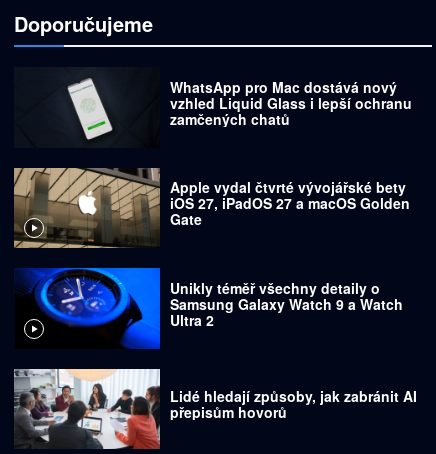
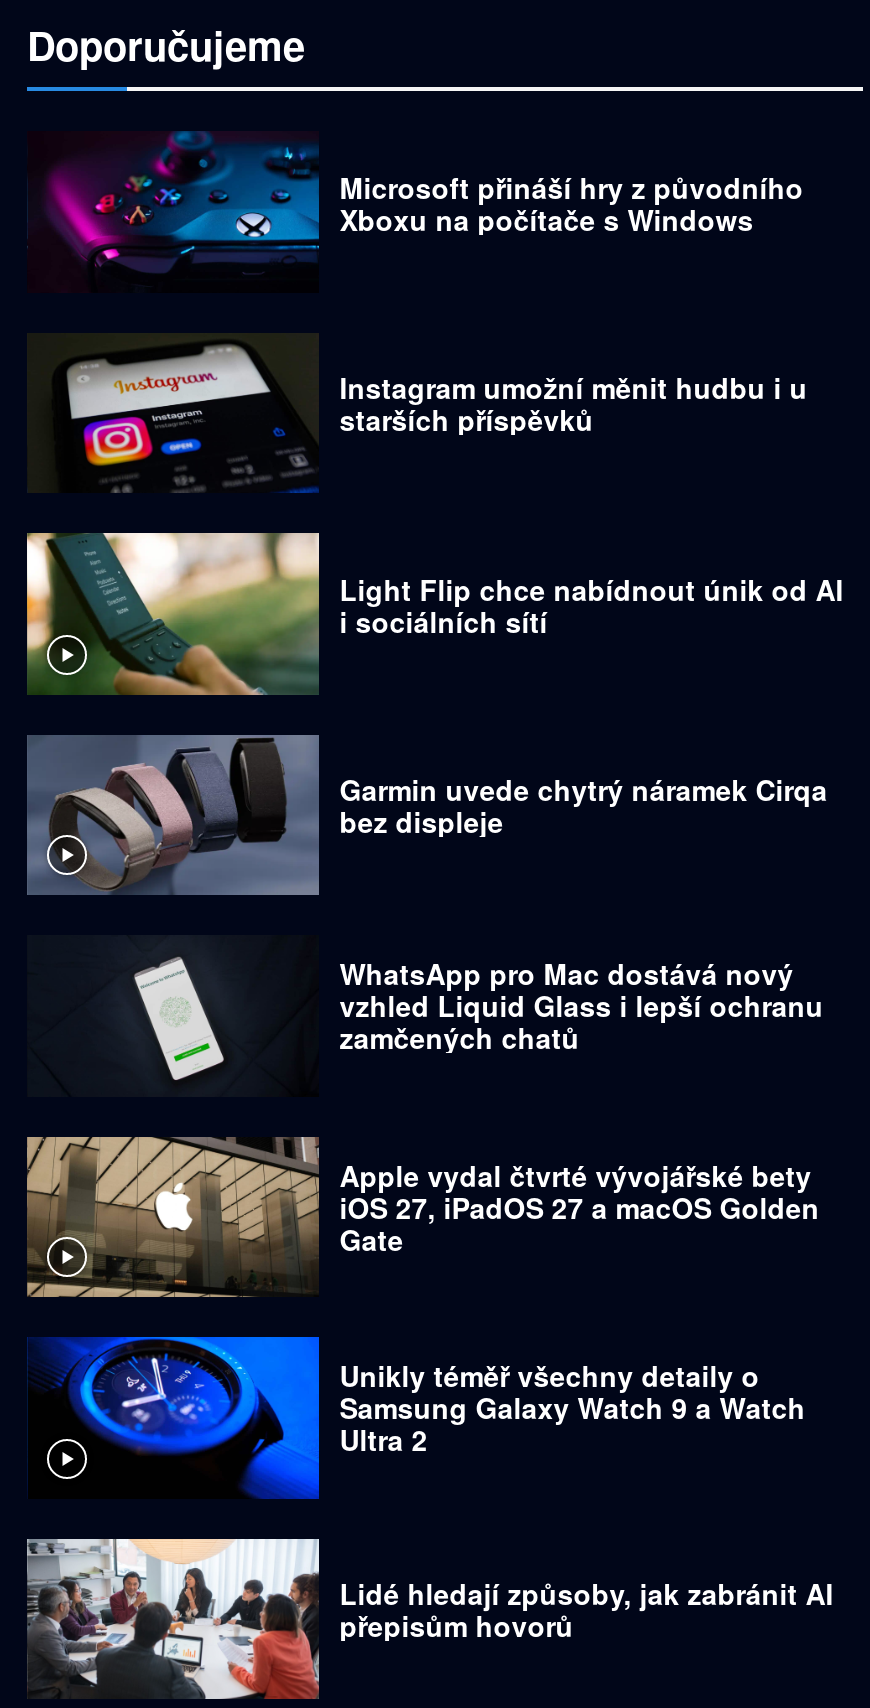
+ [image]
+ Light Flip chce nabídnout únik od AI
+ i sociálních sítí

+ [image]
+ Garmin uvede chytrý náramek Cirqa
+ bez displeje

+ [image]
+ Microsoft přináší hry z původního
+ Xboxu na počítače s Windows

+ [image]
+ Instagram umožní měnit hudbu i u
+ starších příspěvků
